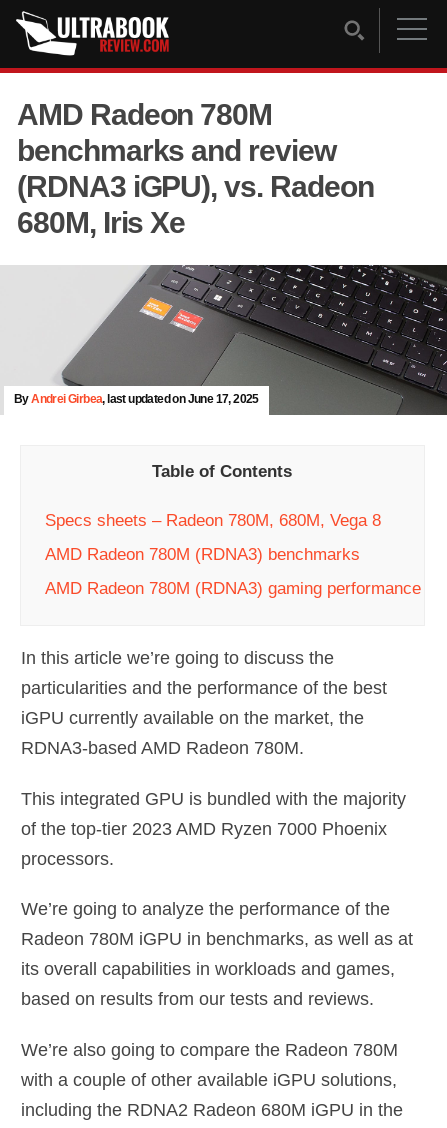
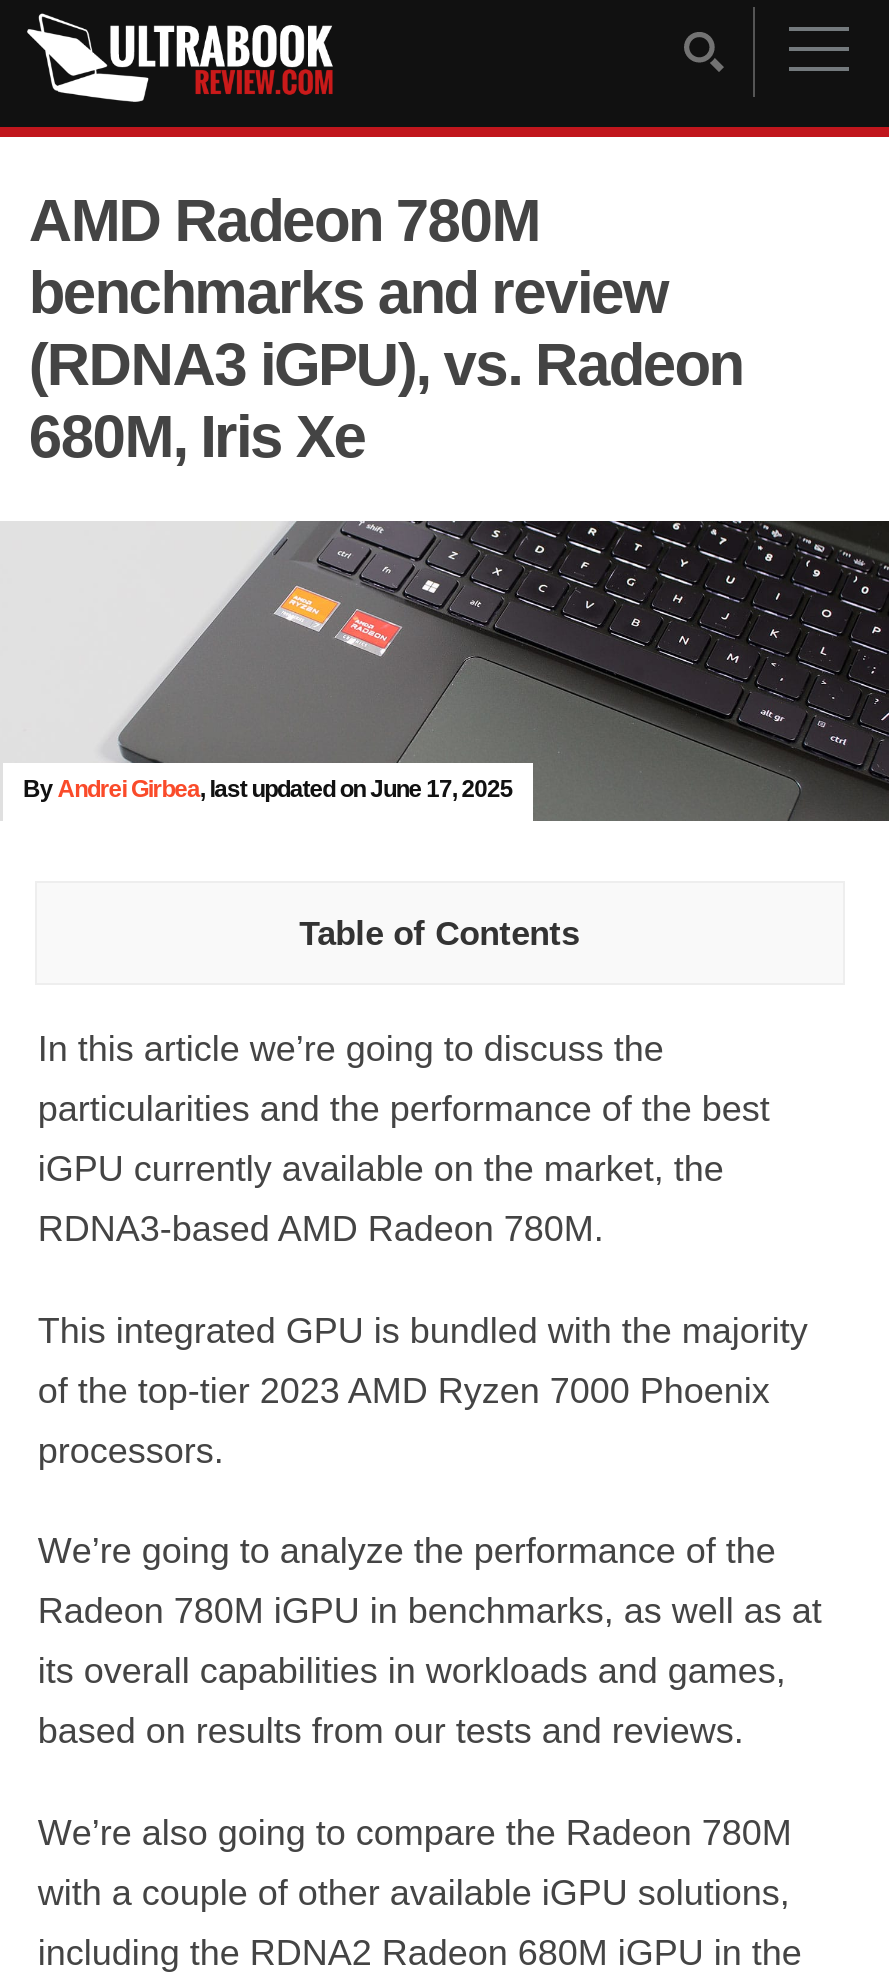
- Specs sheets – Radeon 780M, 680M, Vega 8
- AMD Radeon 780M (RDNA3) benchmarks
- AMD Radeon 780M (RDNA3) gaming performance
